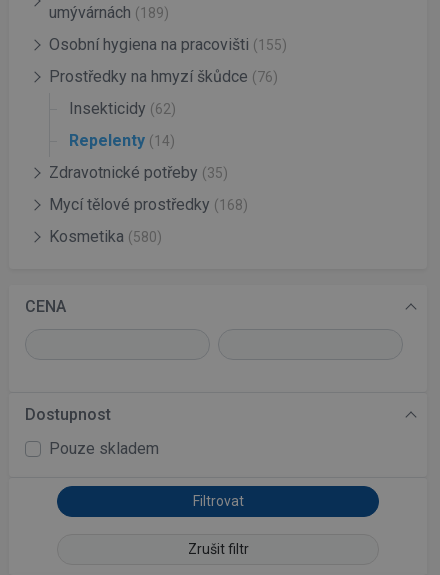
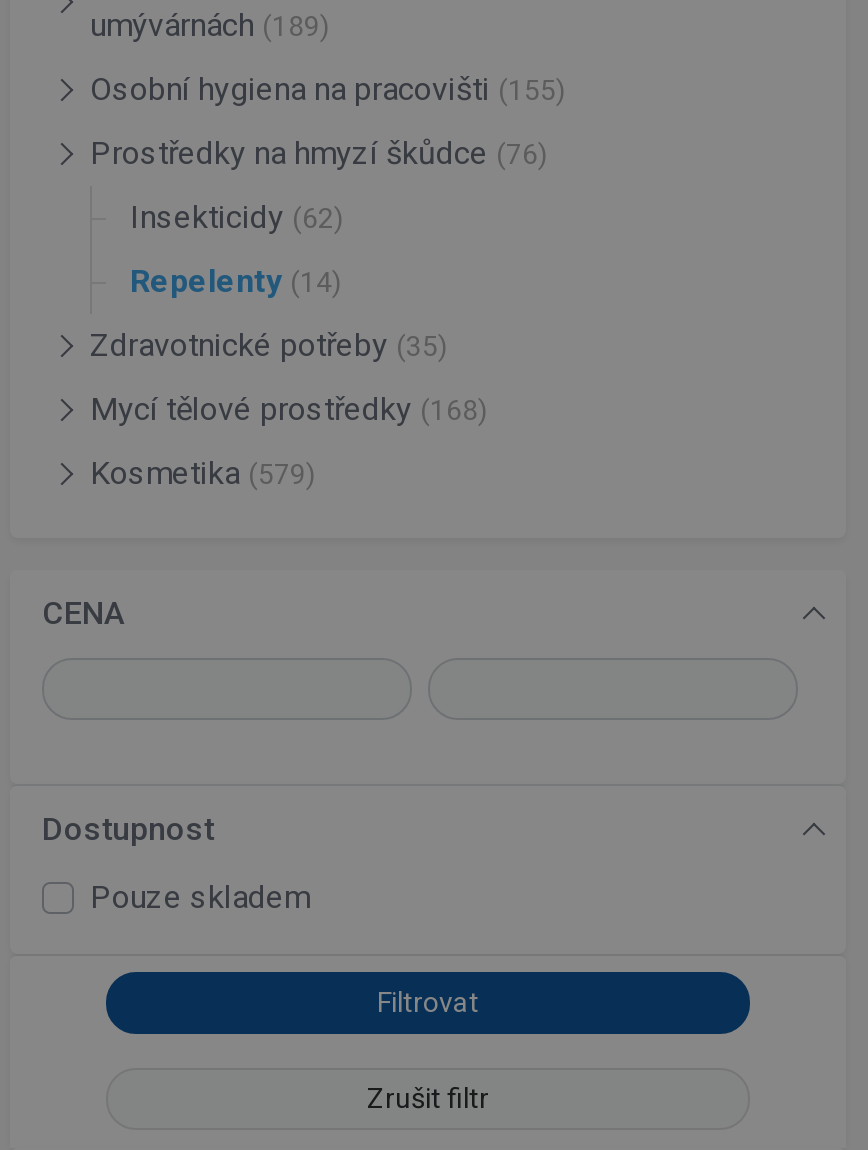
- Kosmetika (580)
+ Kosmetika (579)
